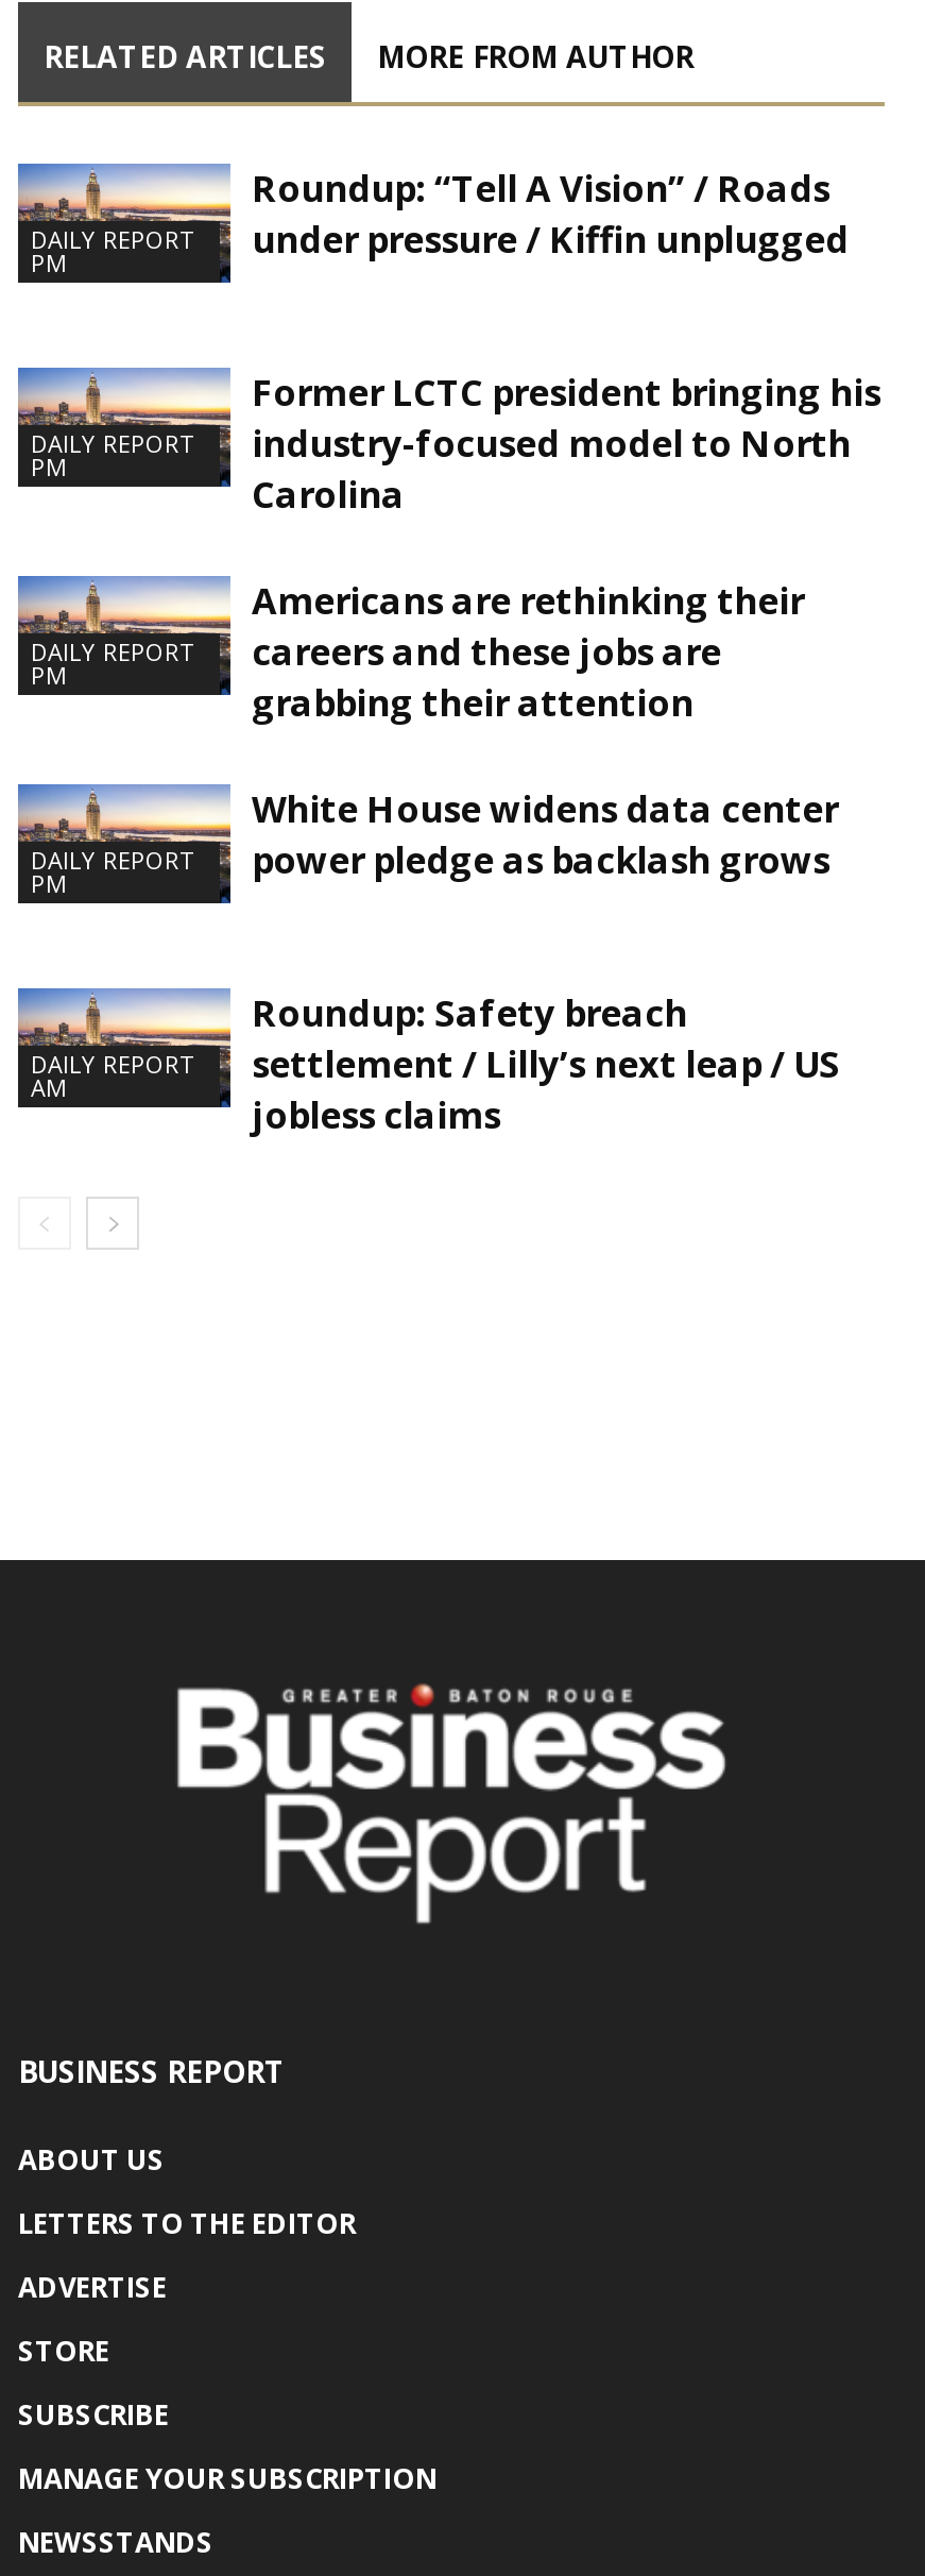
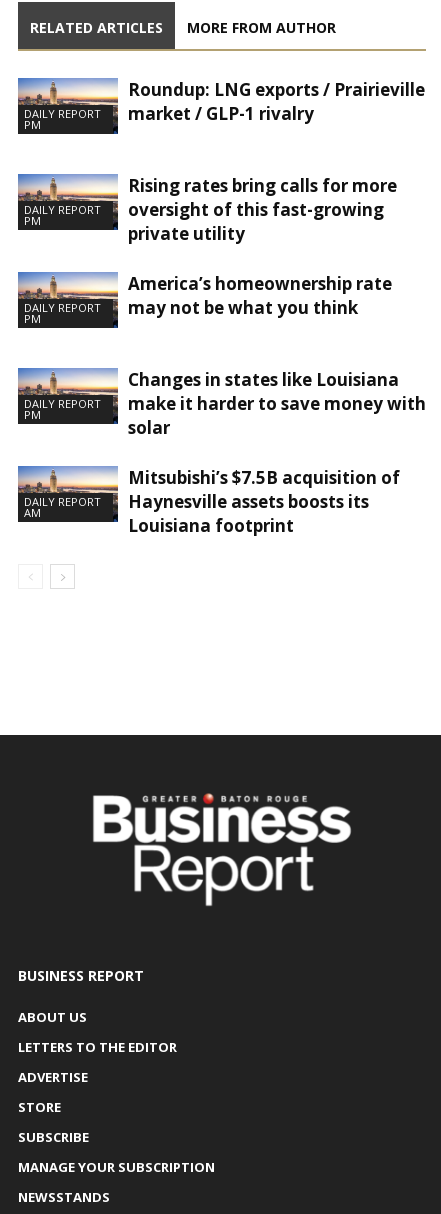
- Roundup: “Tell A Vision” / Roads
- under pressure / Kiffin unplugged
+ Roundup: LNG exports / Prairieville
+ market / GLP-1 rivalry

- Former LCTC president bringing his
- industry-focused model to North
- Carolina
+ Rising rates bring calls for more
+ oversight of this fast-growing
+ private utility

- Americans are rethinking their
- careers and these jobs are
- grabbing their attention
+ America’s homeownership rate
+ may not be what you think

- White House widens data center
- power pledge as backlash grows
+ Changes in states like Louisiana
+ make it harder to save money with
+ solar

- Roundup: Safety breach
- settlement / Lilly’s next leap / US
- jobless claims
+ Mitsubishi’s $7.5B acquisition of
+ Haynesville assets boosts its
+ Louisiana footprint
